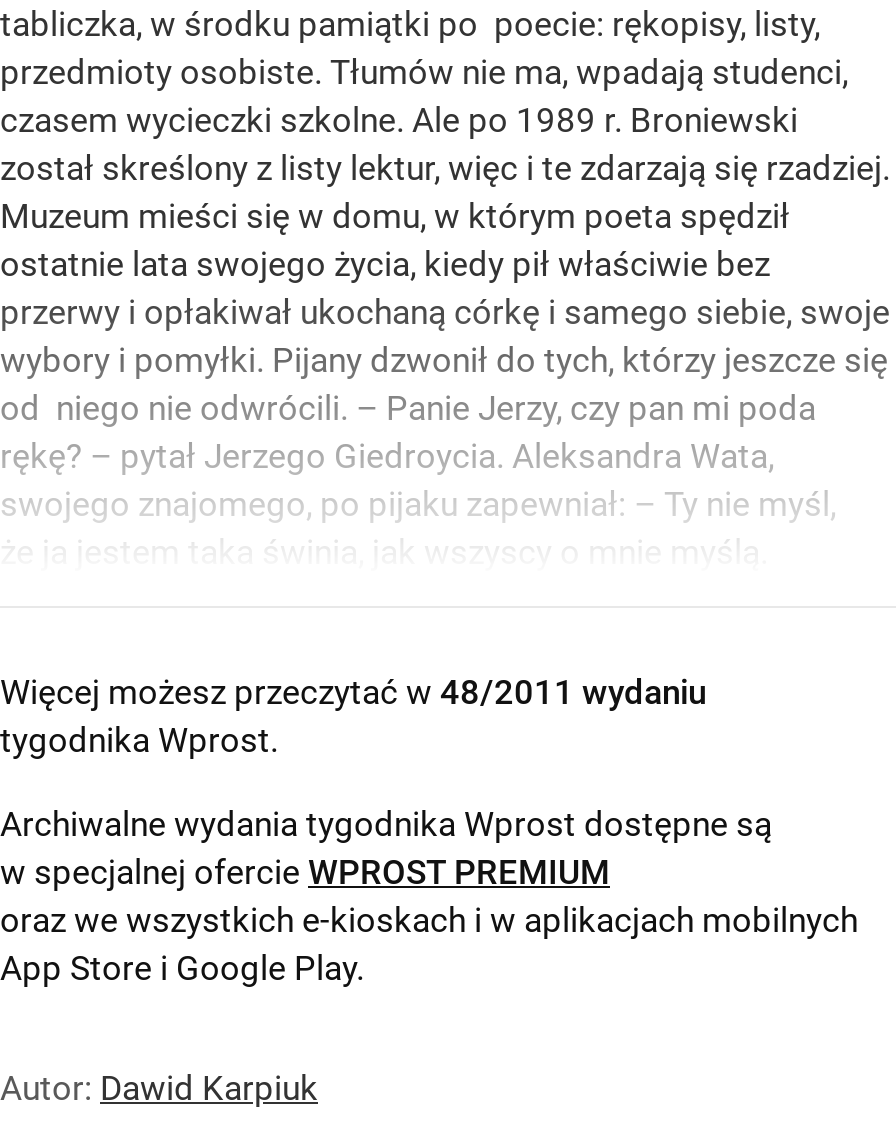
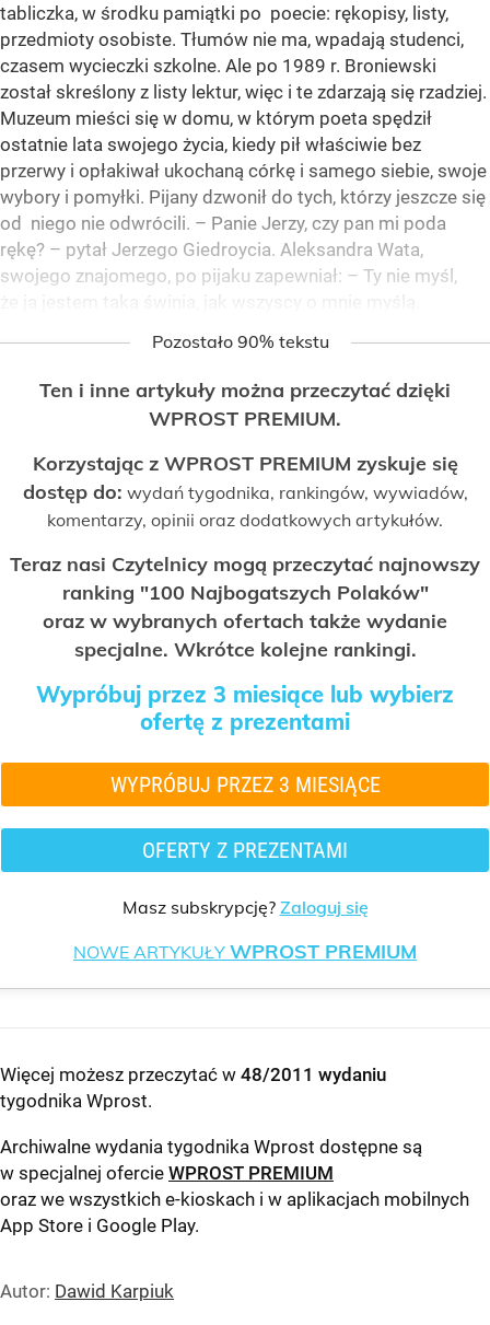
+ Pozostało 90% tekstu
+ Ten i inne artykuły można przeczytać dzięki
+ WPROST PREMIUM.
+ Korzystając z WPROST PREMIUM zyskuje się
+ dostęp do: wydań tygodnika, rankingów, wywiadów,
+ komentarzy, opinii oraz dodatkowych artykułów.
+ Teraz nasi Czytelnicy mogą przeczytać najnowszy
+ ranking "100 Najbogatszych Polaków"
+ oraz w wybranych ofertach także wydanie
+ specjalne. Wkrótce kolejne rankingi.
+ Wypróbuj przez 3 miesiące lub wybierz
+ ofertę z prezentami
+ WYPRÓBUJ PRZEZ 3 MIESIĄCE
+ OFERTY Z PREZENTAMI
+ Masz subskrypcję? Zaloguj się
+ NOWE ARTYKUŁY WPROST PREMIUM
